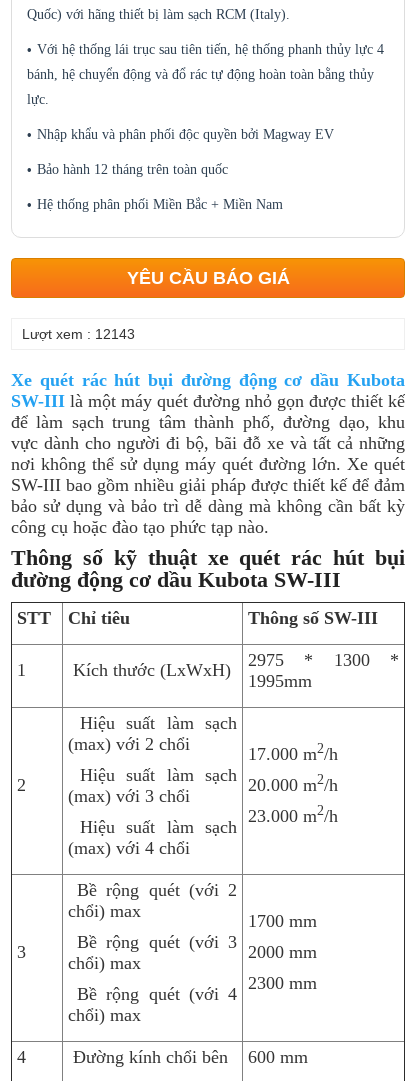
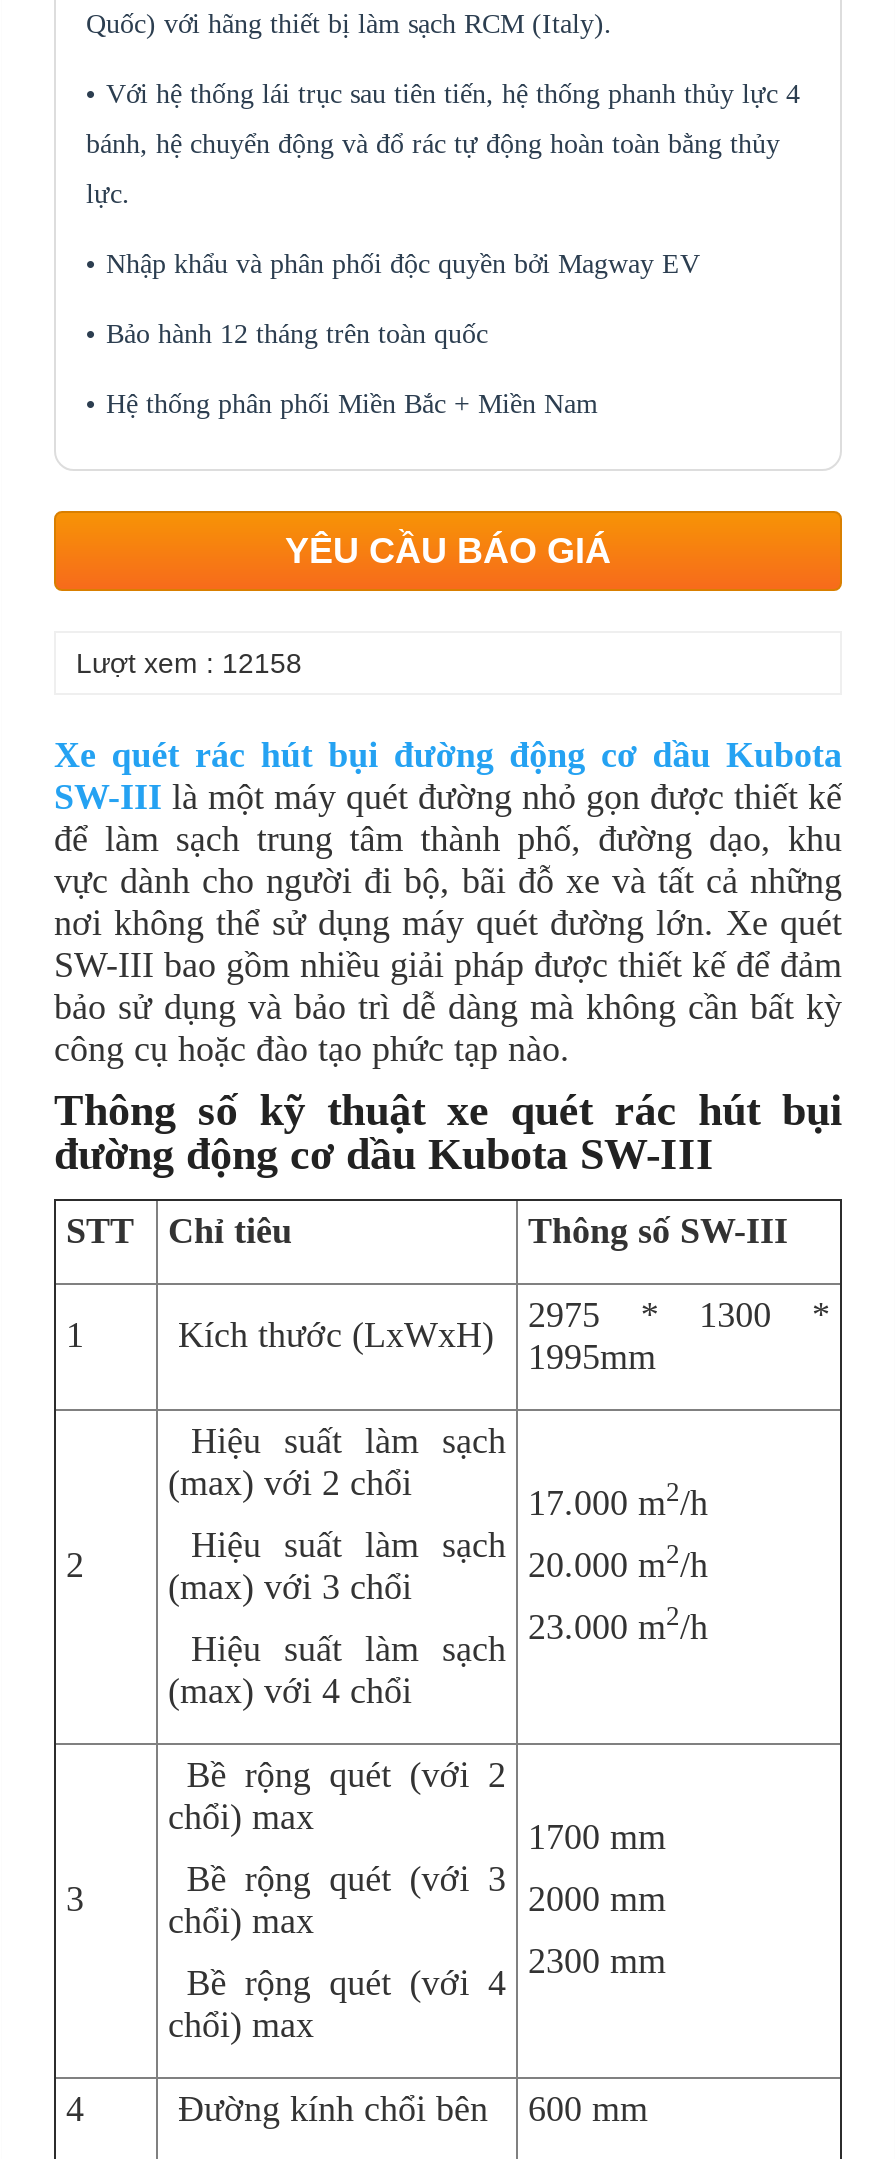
- Lượt xem : 12143
+ Lượt xem : 12158
